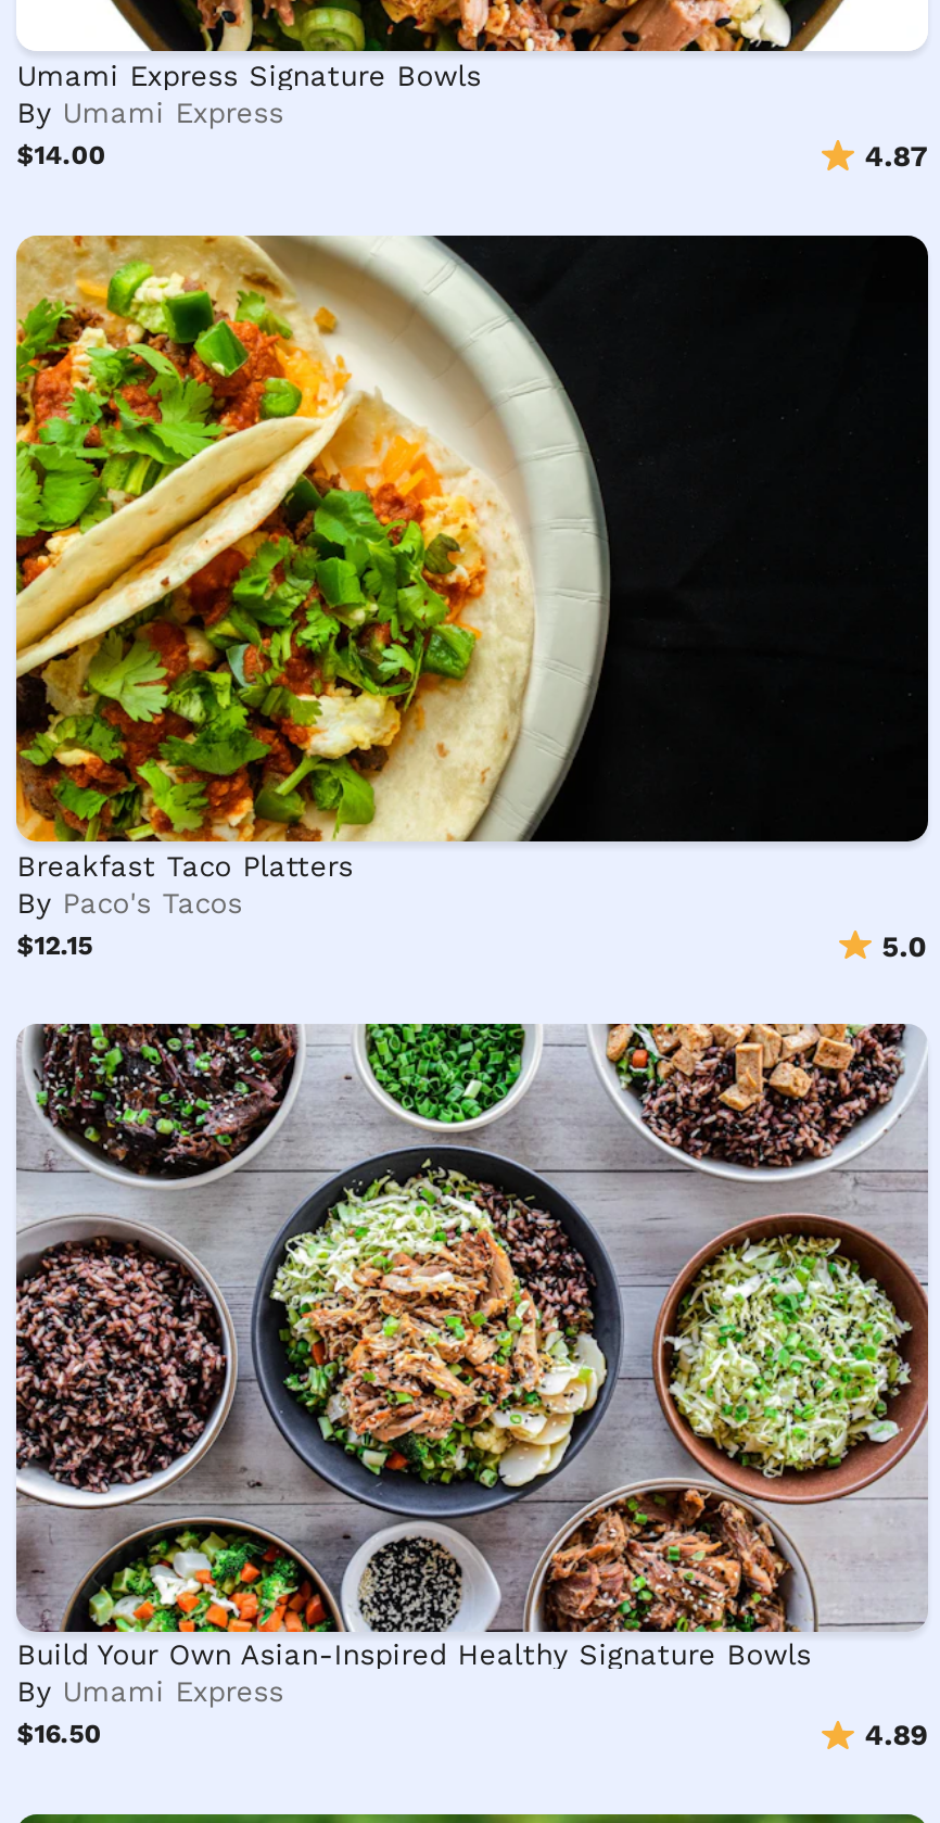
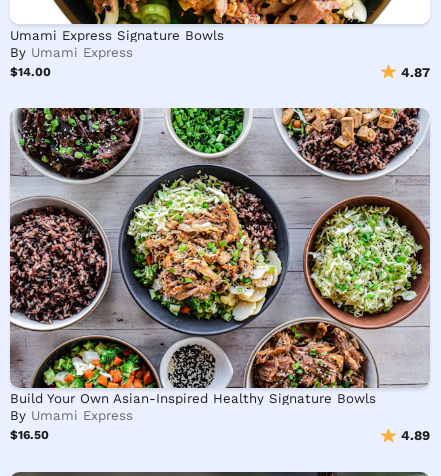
- [image]
- Breakfast Taco Platters
- By Paco's Tacos
- $12.15
- 5.0
